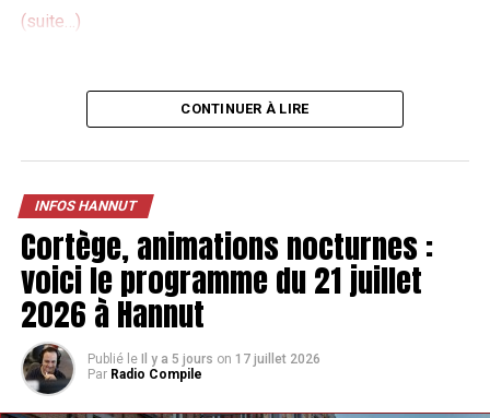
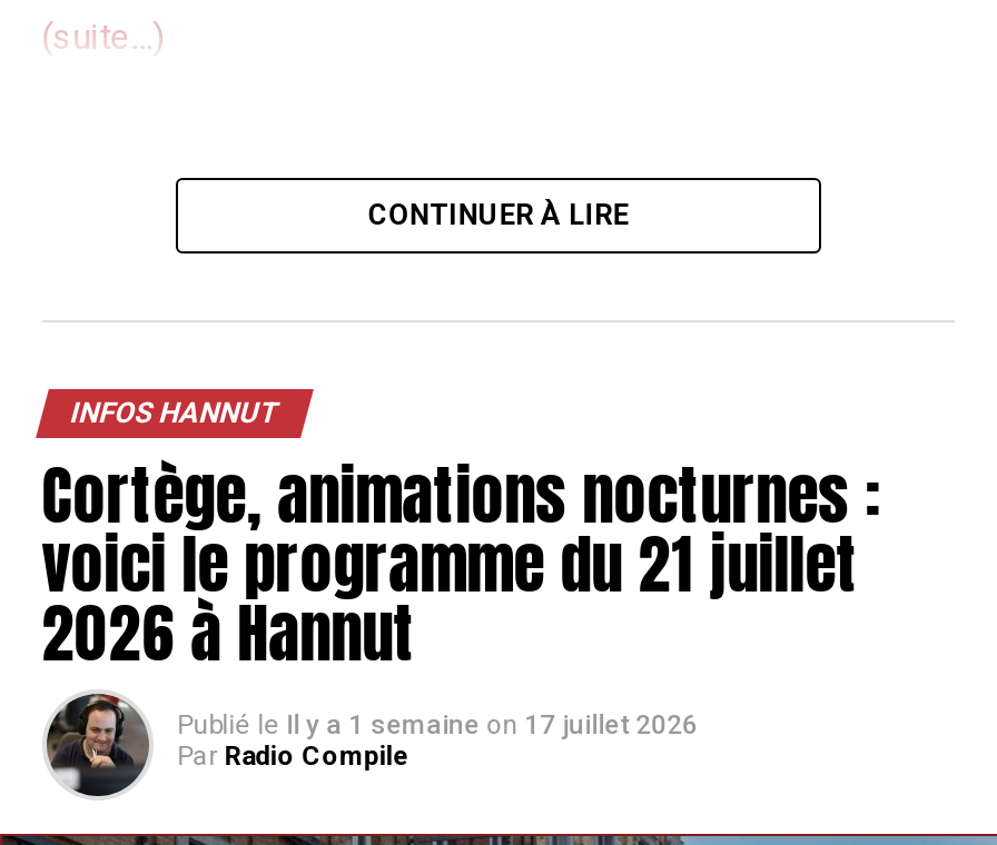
- Publié le Il y a 5 jours on 17 juillet 2026
+ Publié le Il y a 1 semaine on 17 juillet 2026
